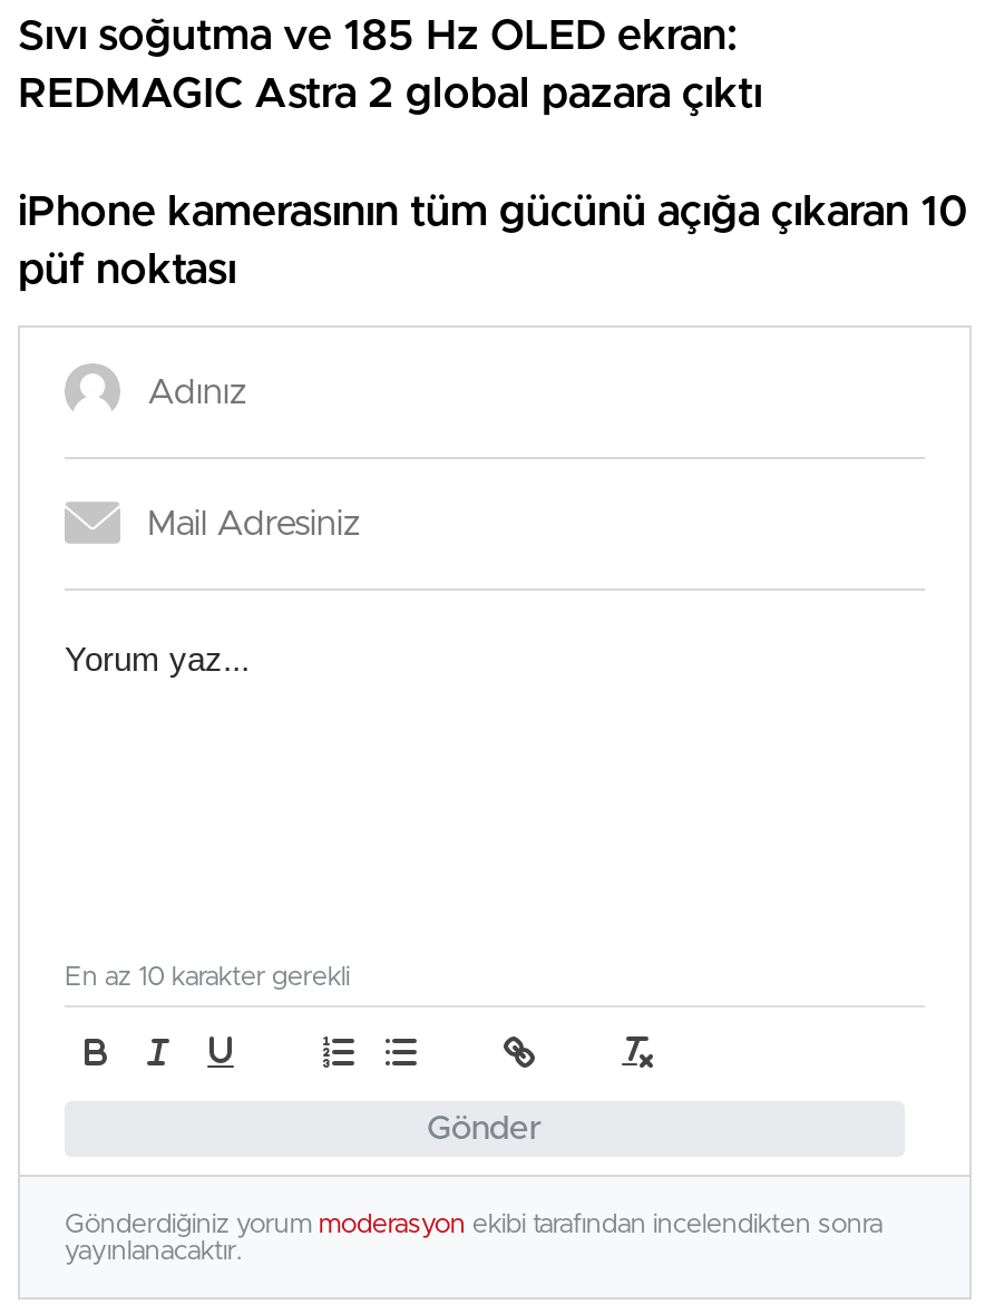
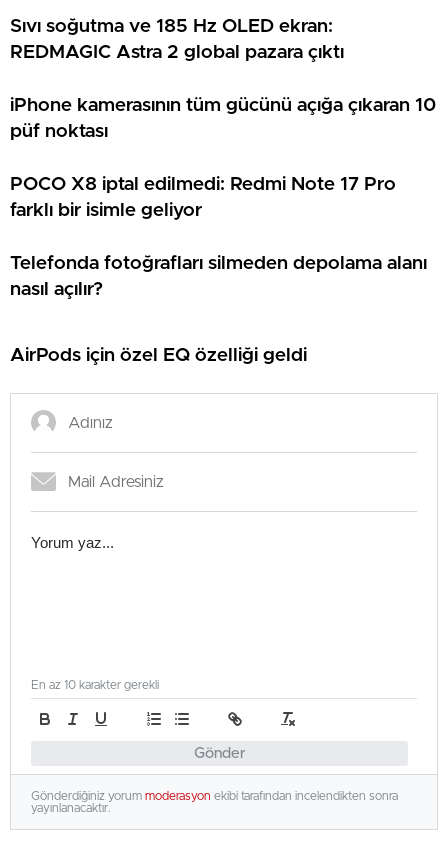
+ POCO X8 iptal edilmedi: Redmi Note 17 Pro
+ farklı bir isimle geliyor
+ Telefonda fotoğrafları silmeden depolama alanı
+ nasıl açılır?
+ AirPods için özel EQ özelliği geldi
